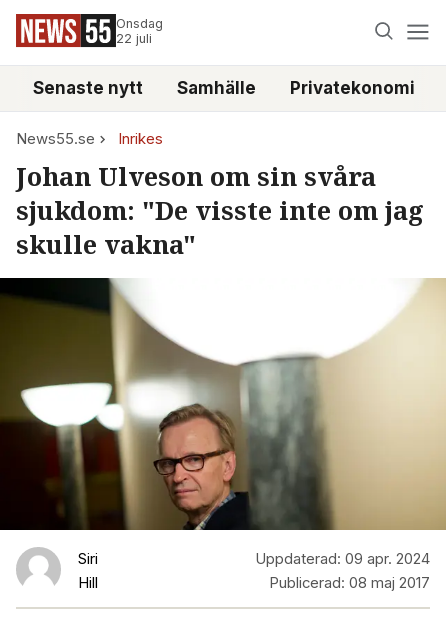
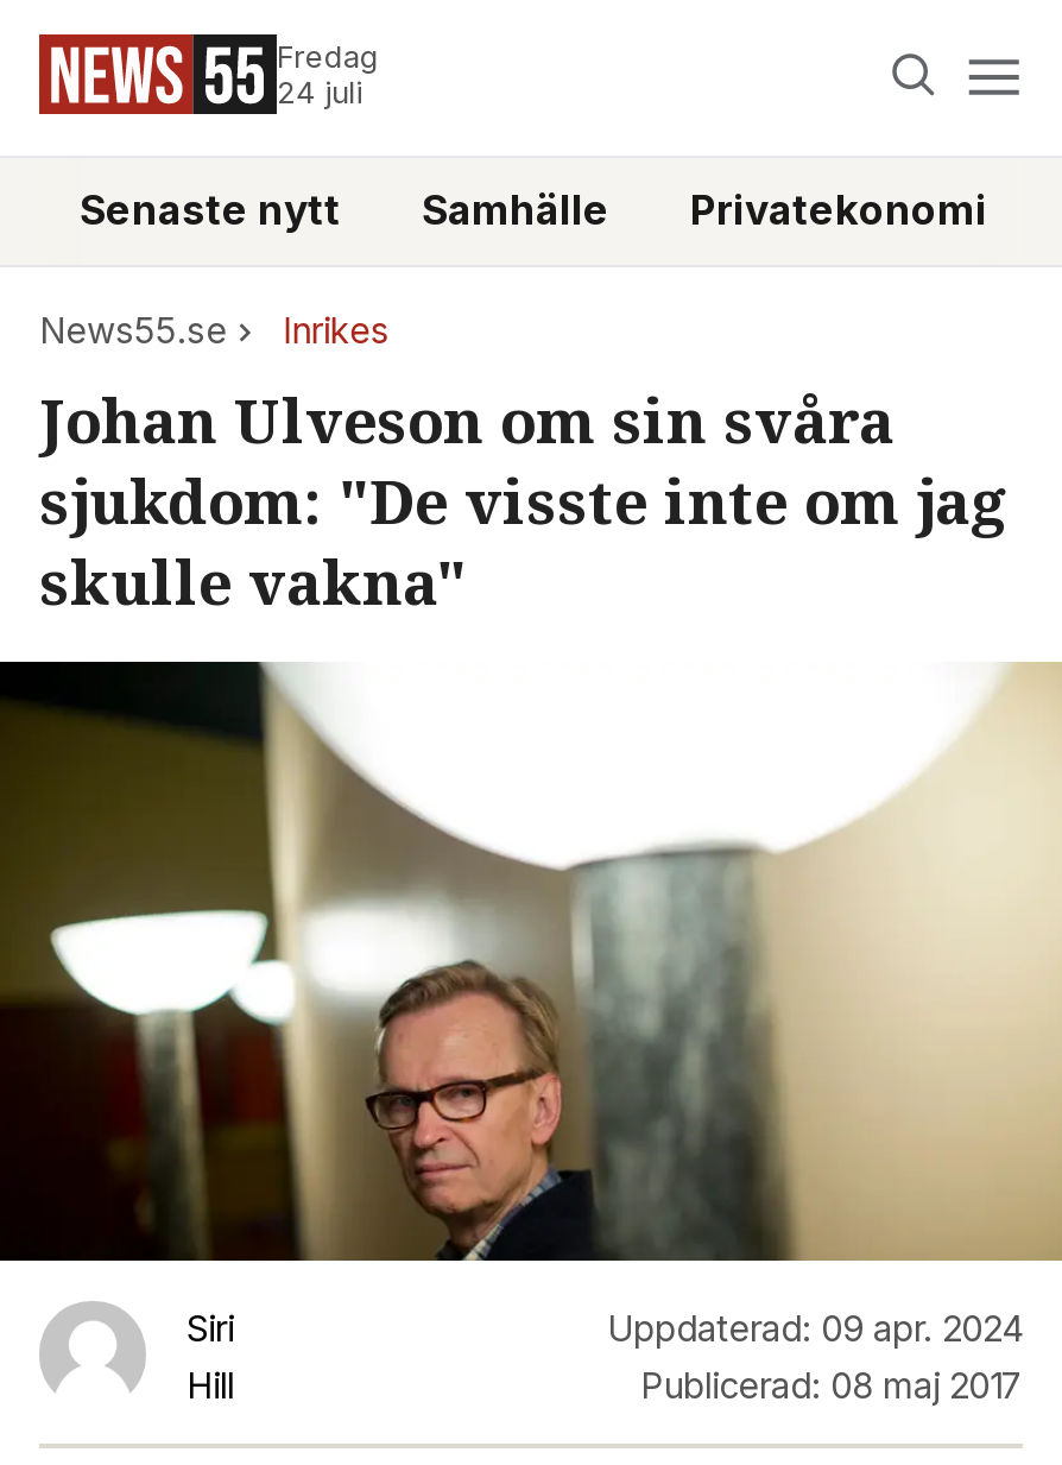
- Onsdag
- 22 juli
+ Fredag
+ 24 juli
